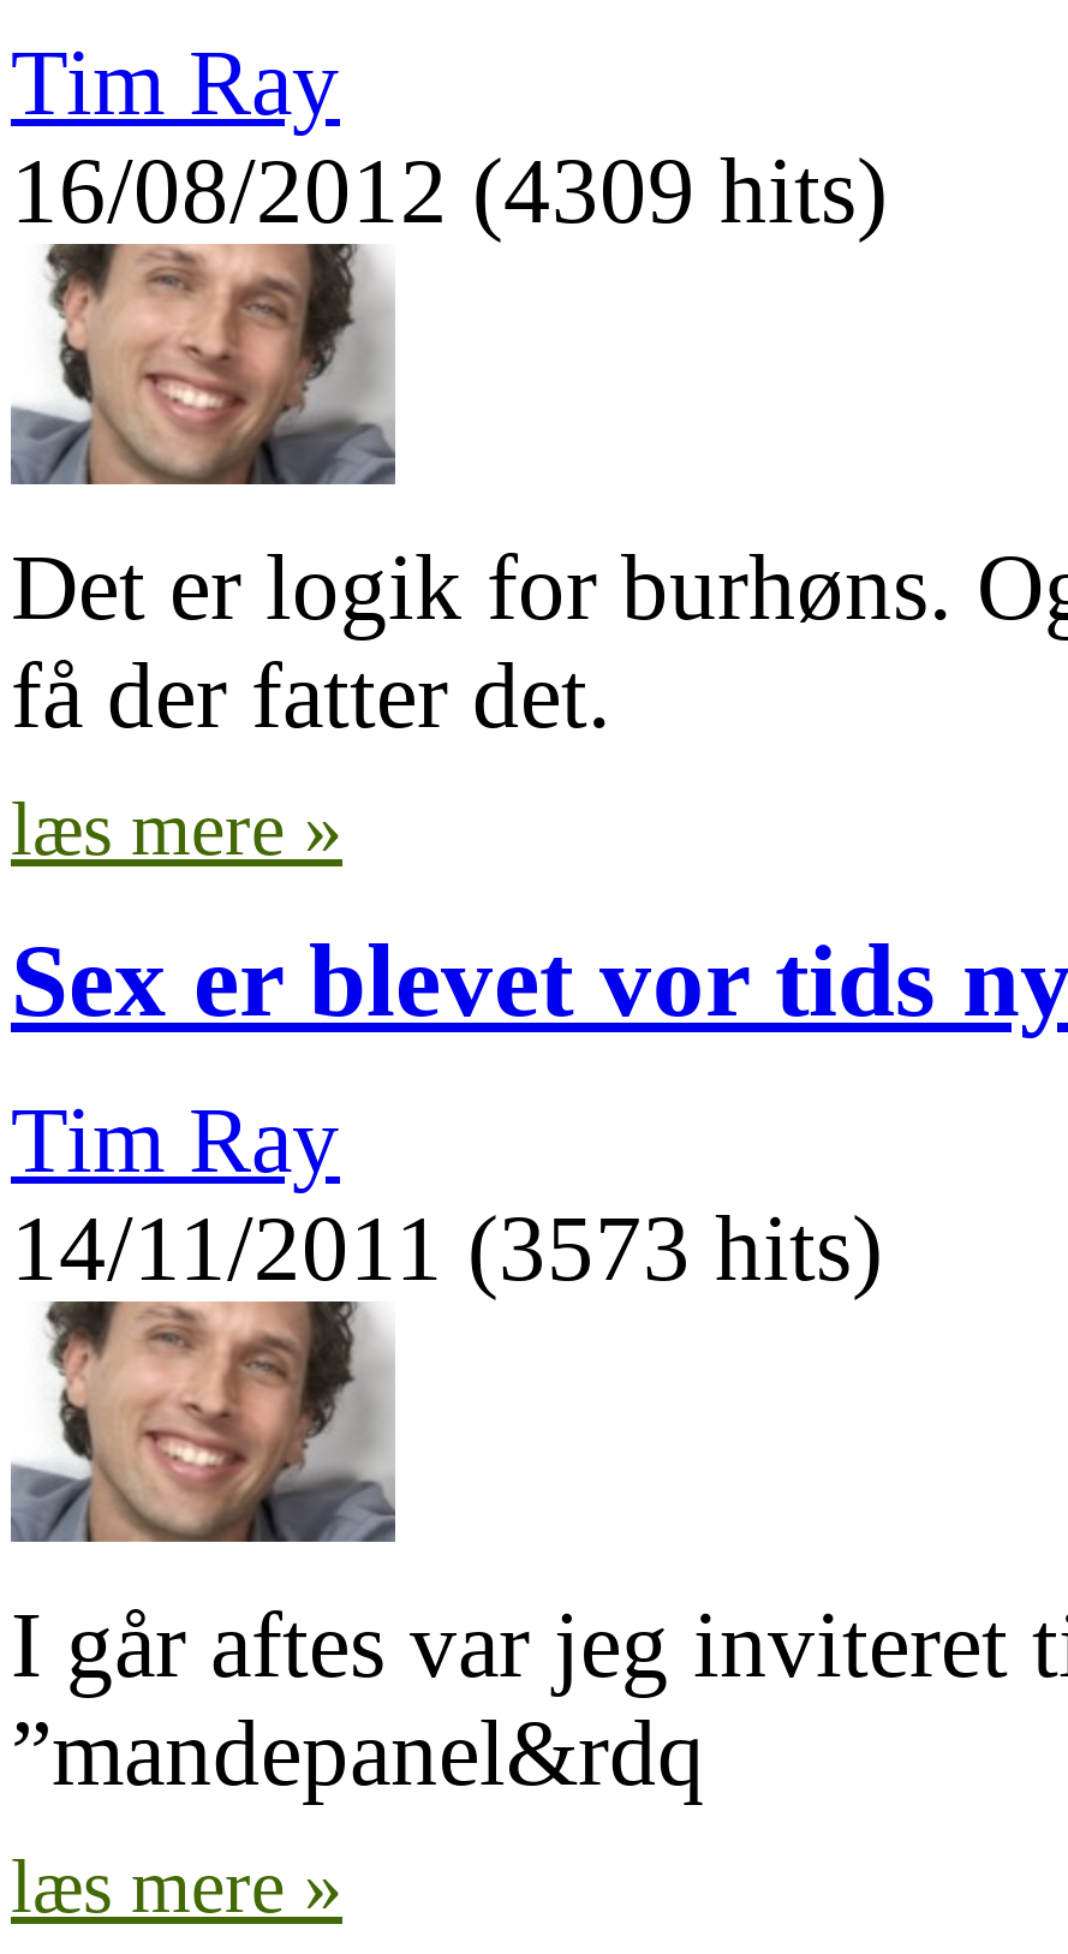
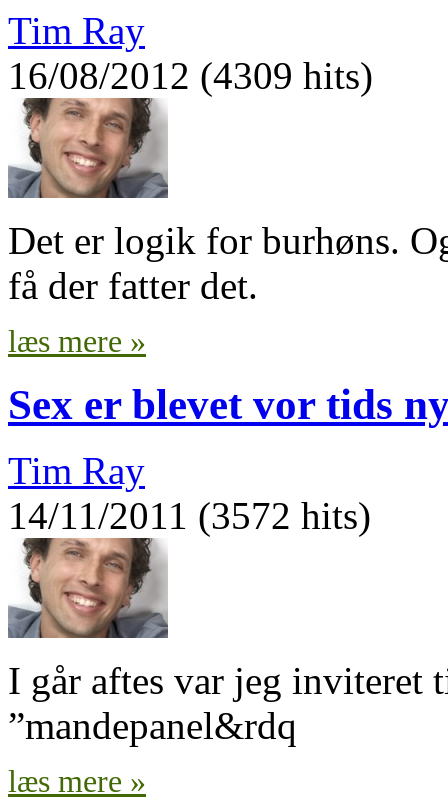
- 14/11/2011 (3573 hits)
+ 14/11/2011 (3572 hits)
